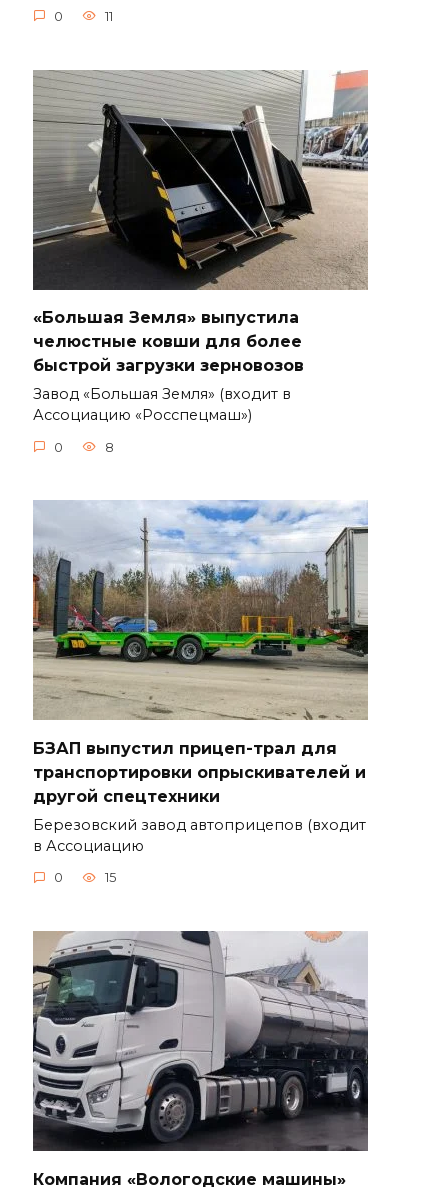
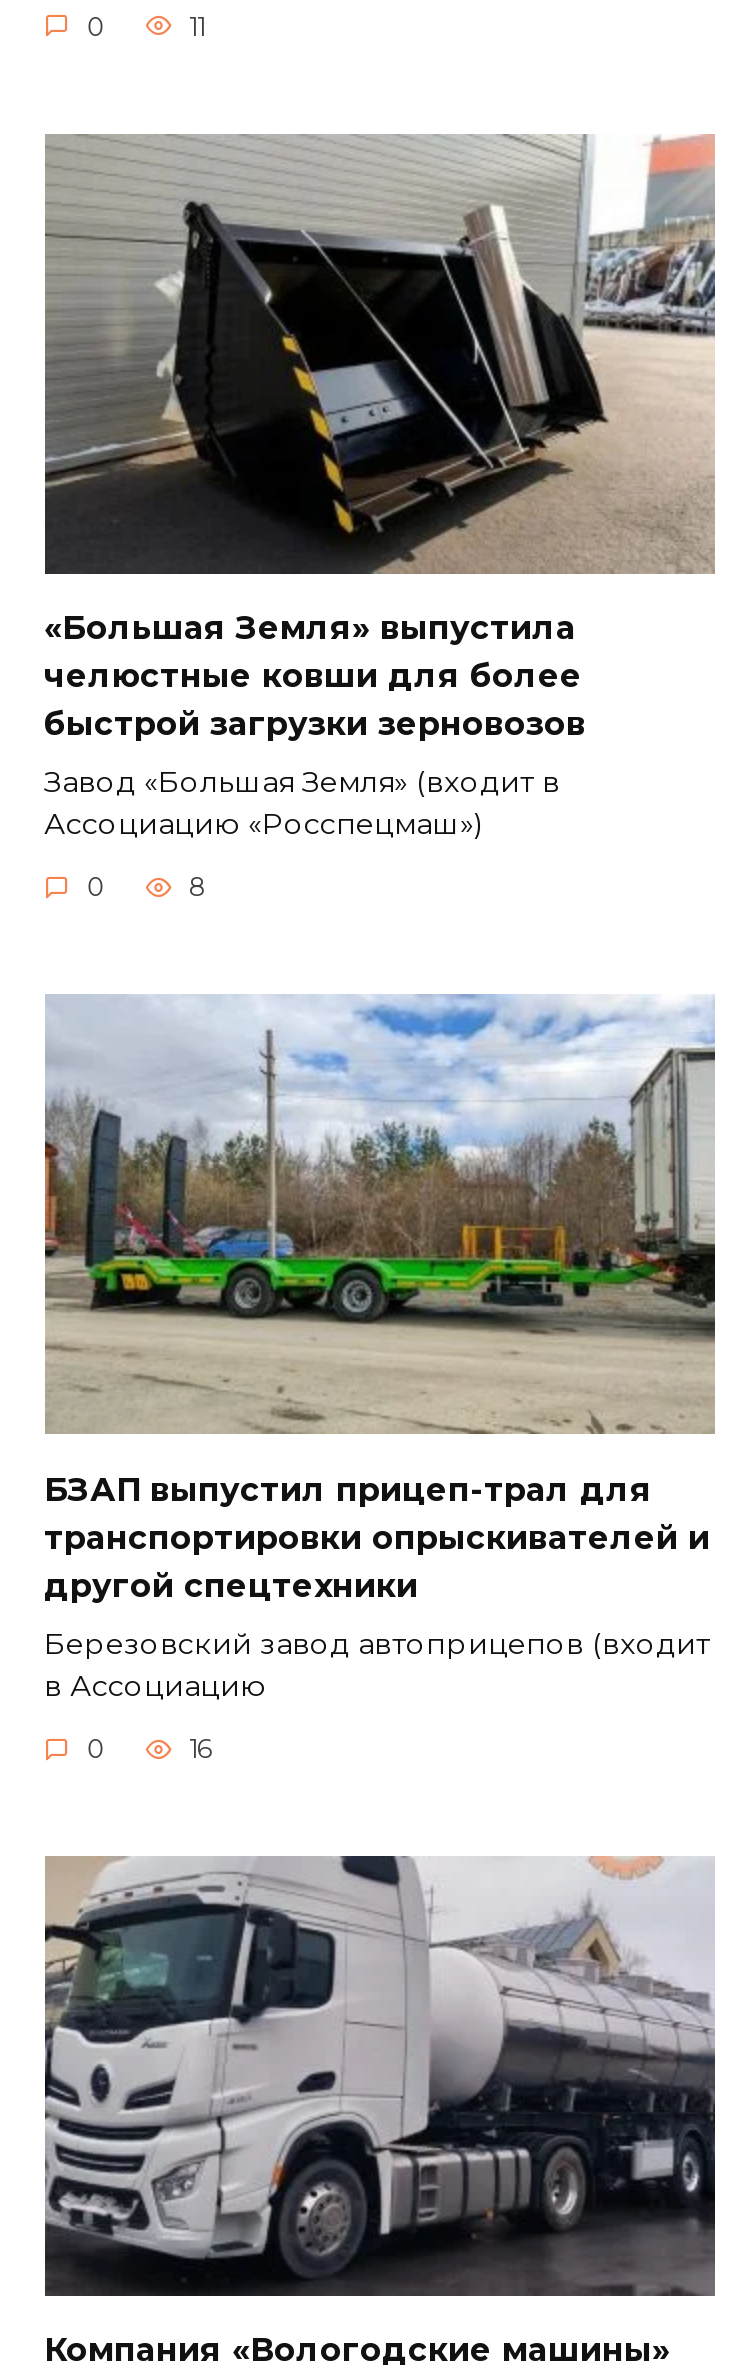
- 15
+ 16
